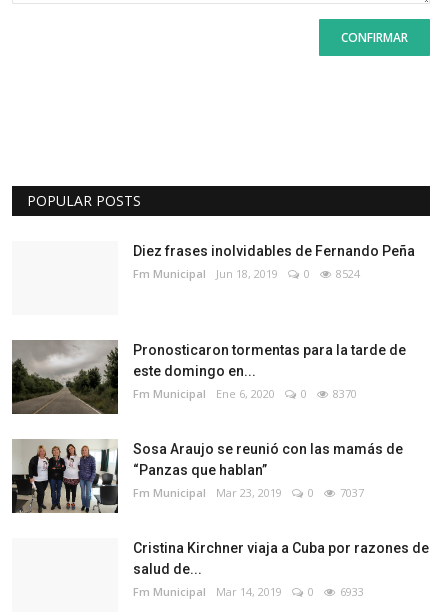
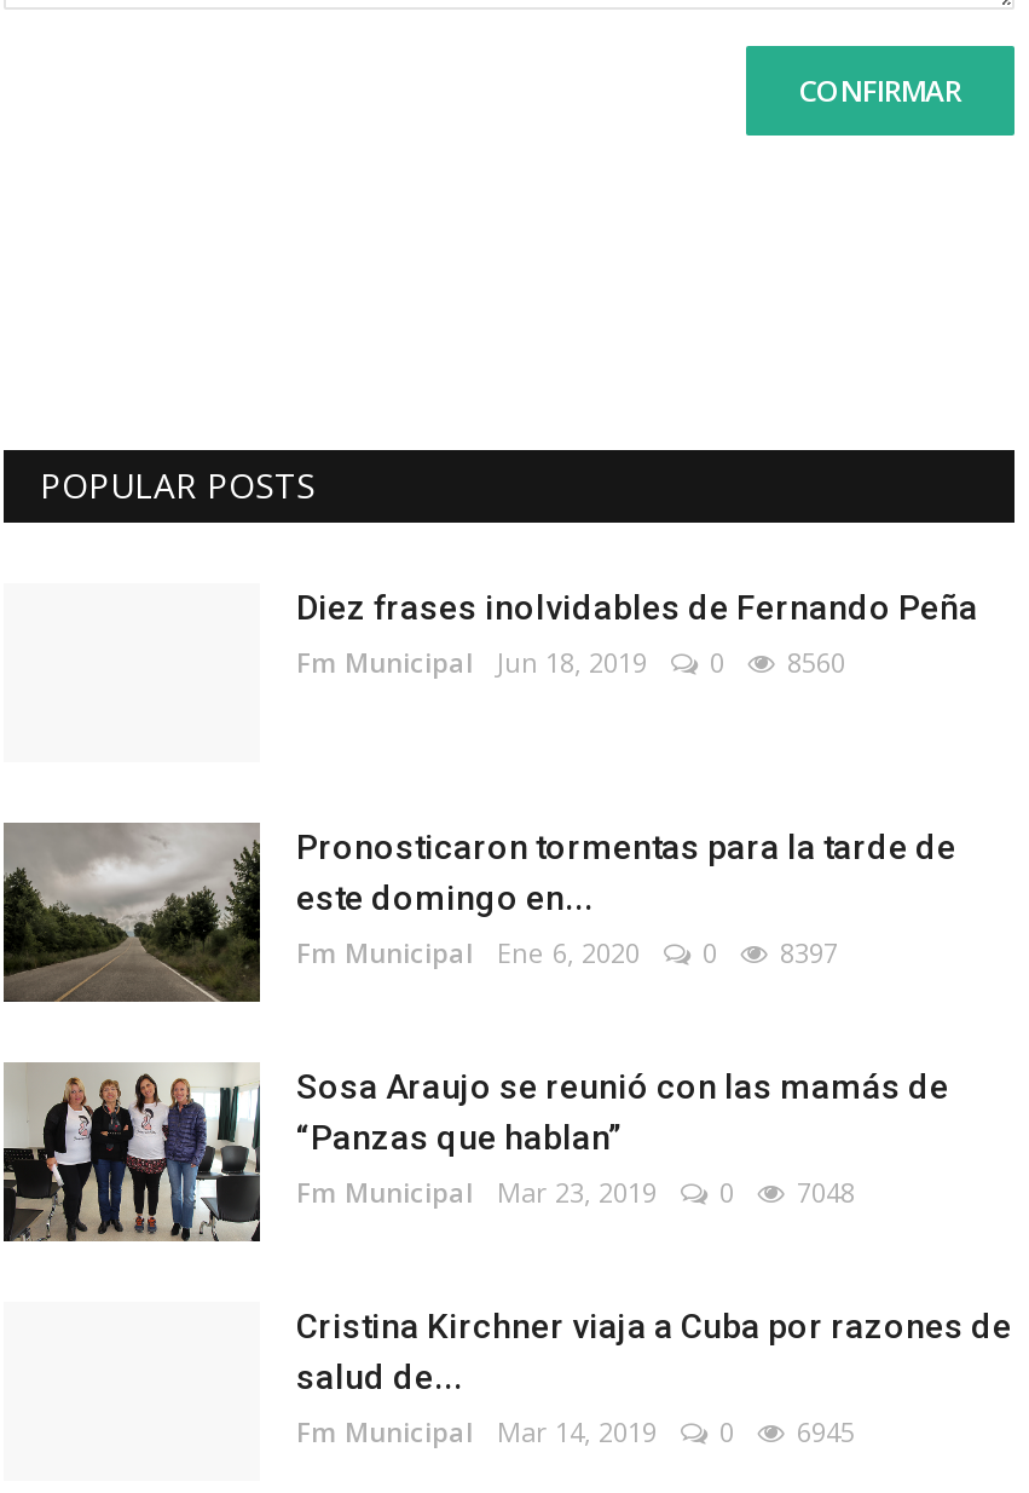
- Fm Municipal Jun 18, 2019 0 8524
+ Fm Municipal Jun 18, 2019 0 8560

- Fm Municipal Ene 6, 2020 0 8370
+ Fm Municipal Ene 6, 2020 0 8397

- Fm Municipal Mar 23, 2019 0 7037
+ Fm Municipal Mar 23, 2019 0 7048

- Fm Municipal Mar 14, 2019 0 6933
+ Fm Municipal Mar 14, 2019 0 6945
